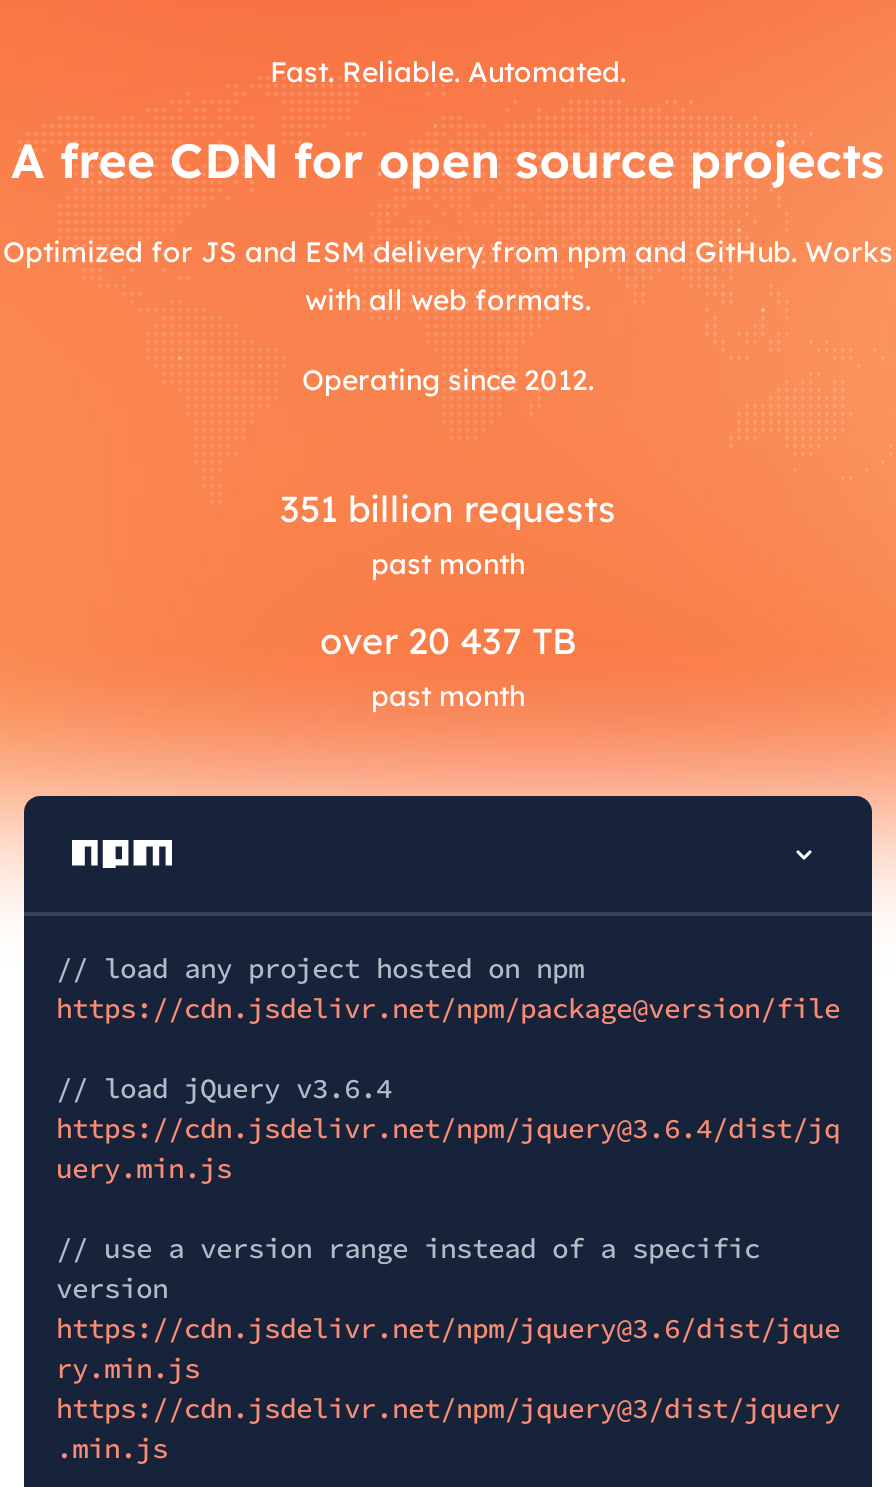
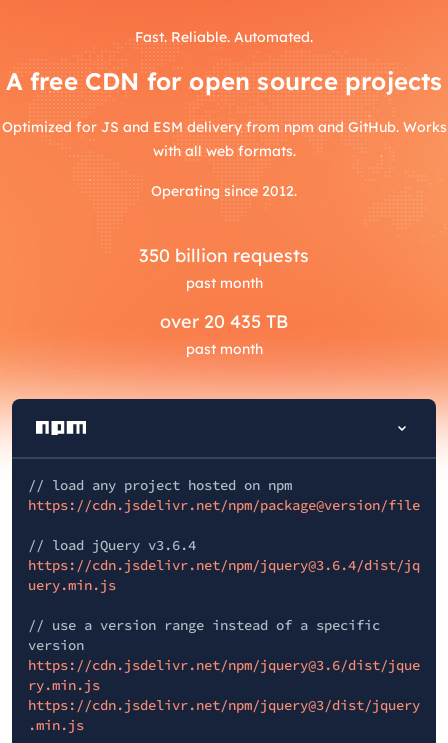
- 351 billion requests
+ 350 billion requests

- over 20 437 TB
+ over 20 435 TB
